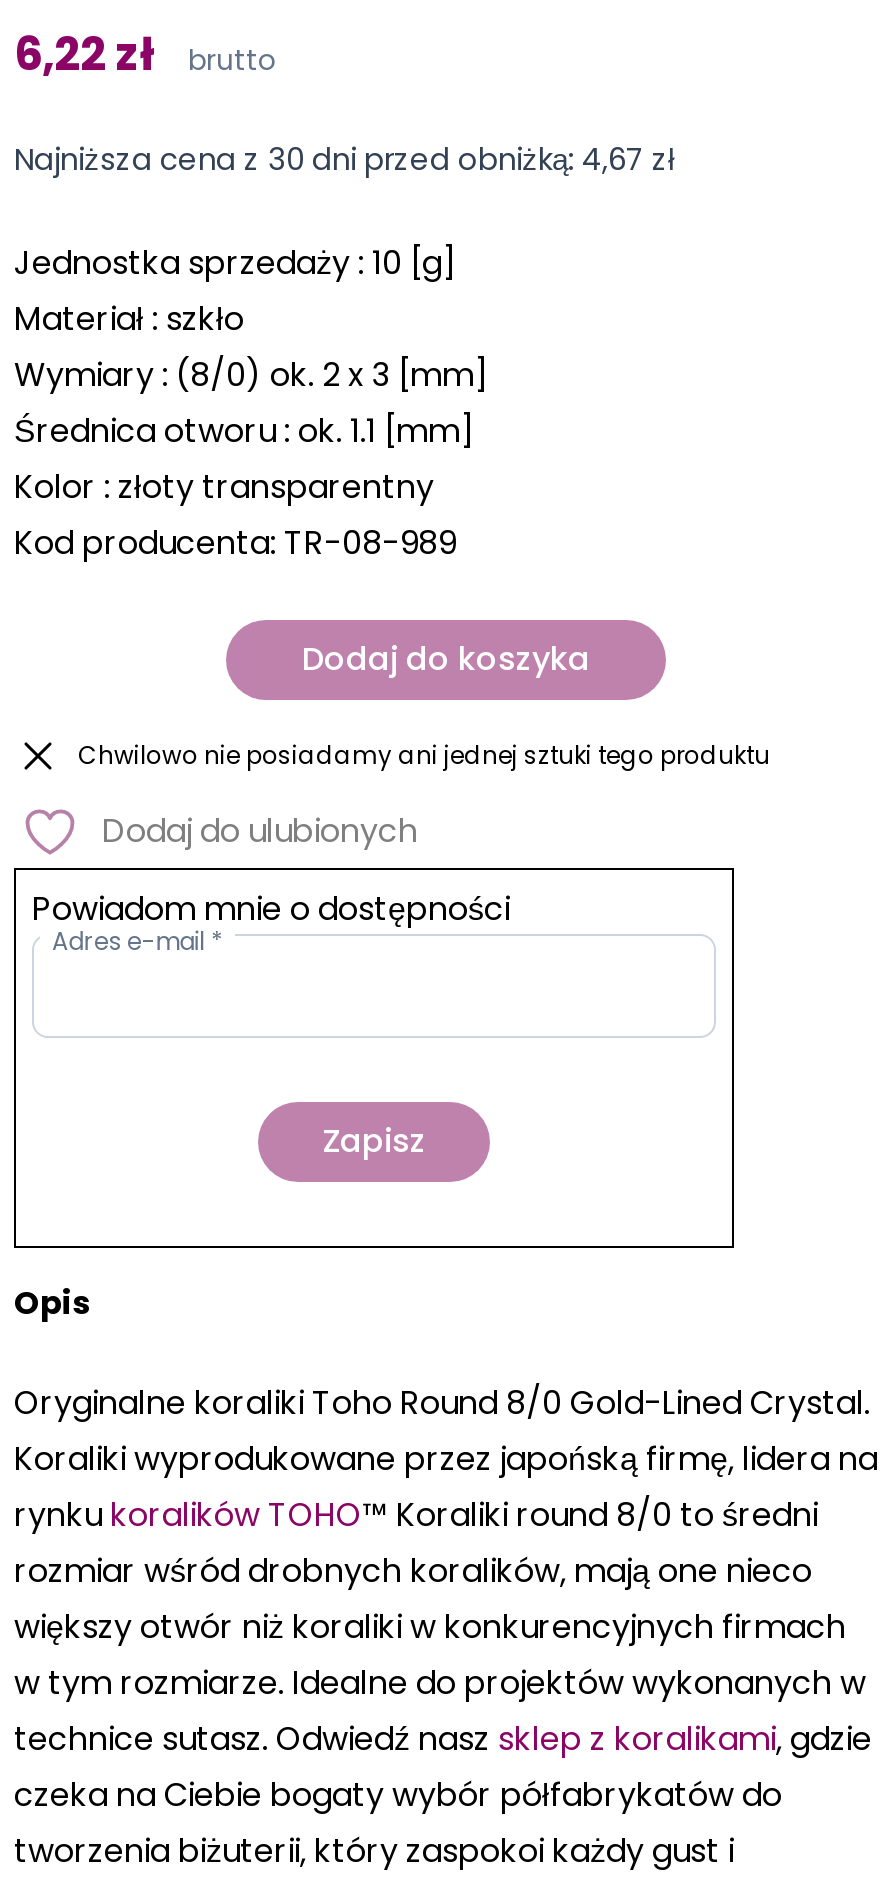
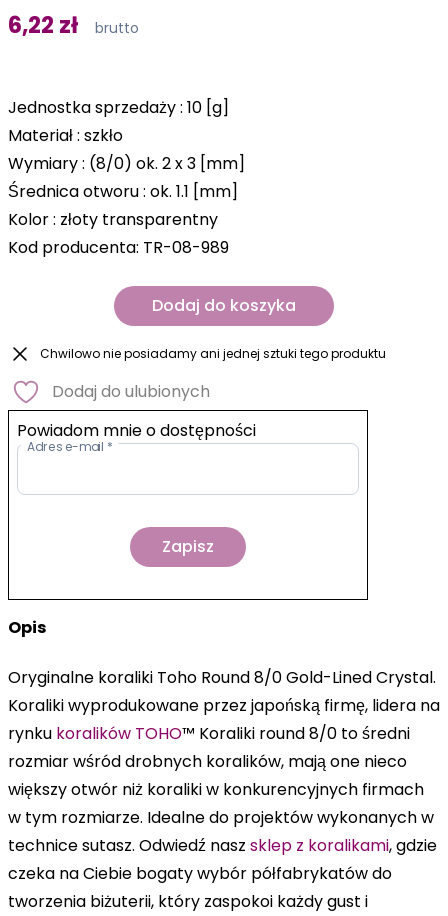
- Najniższa cena z 30 dni przed obniżką: 4,67 zł
